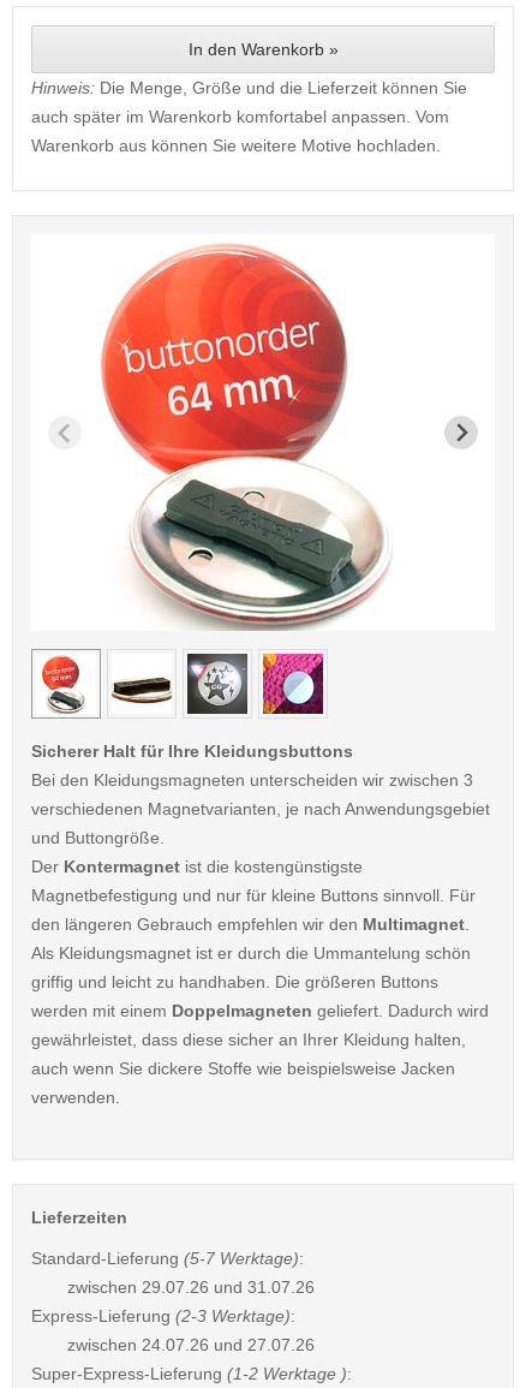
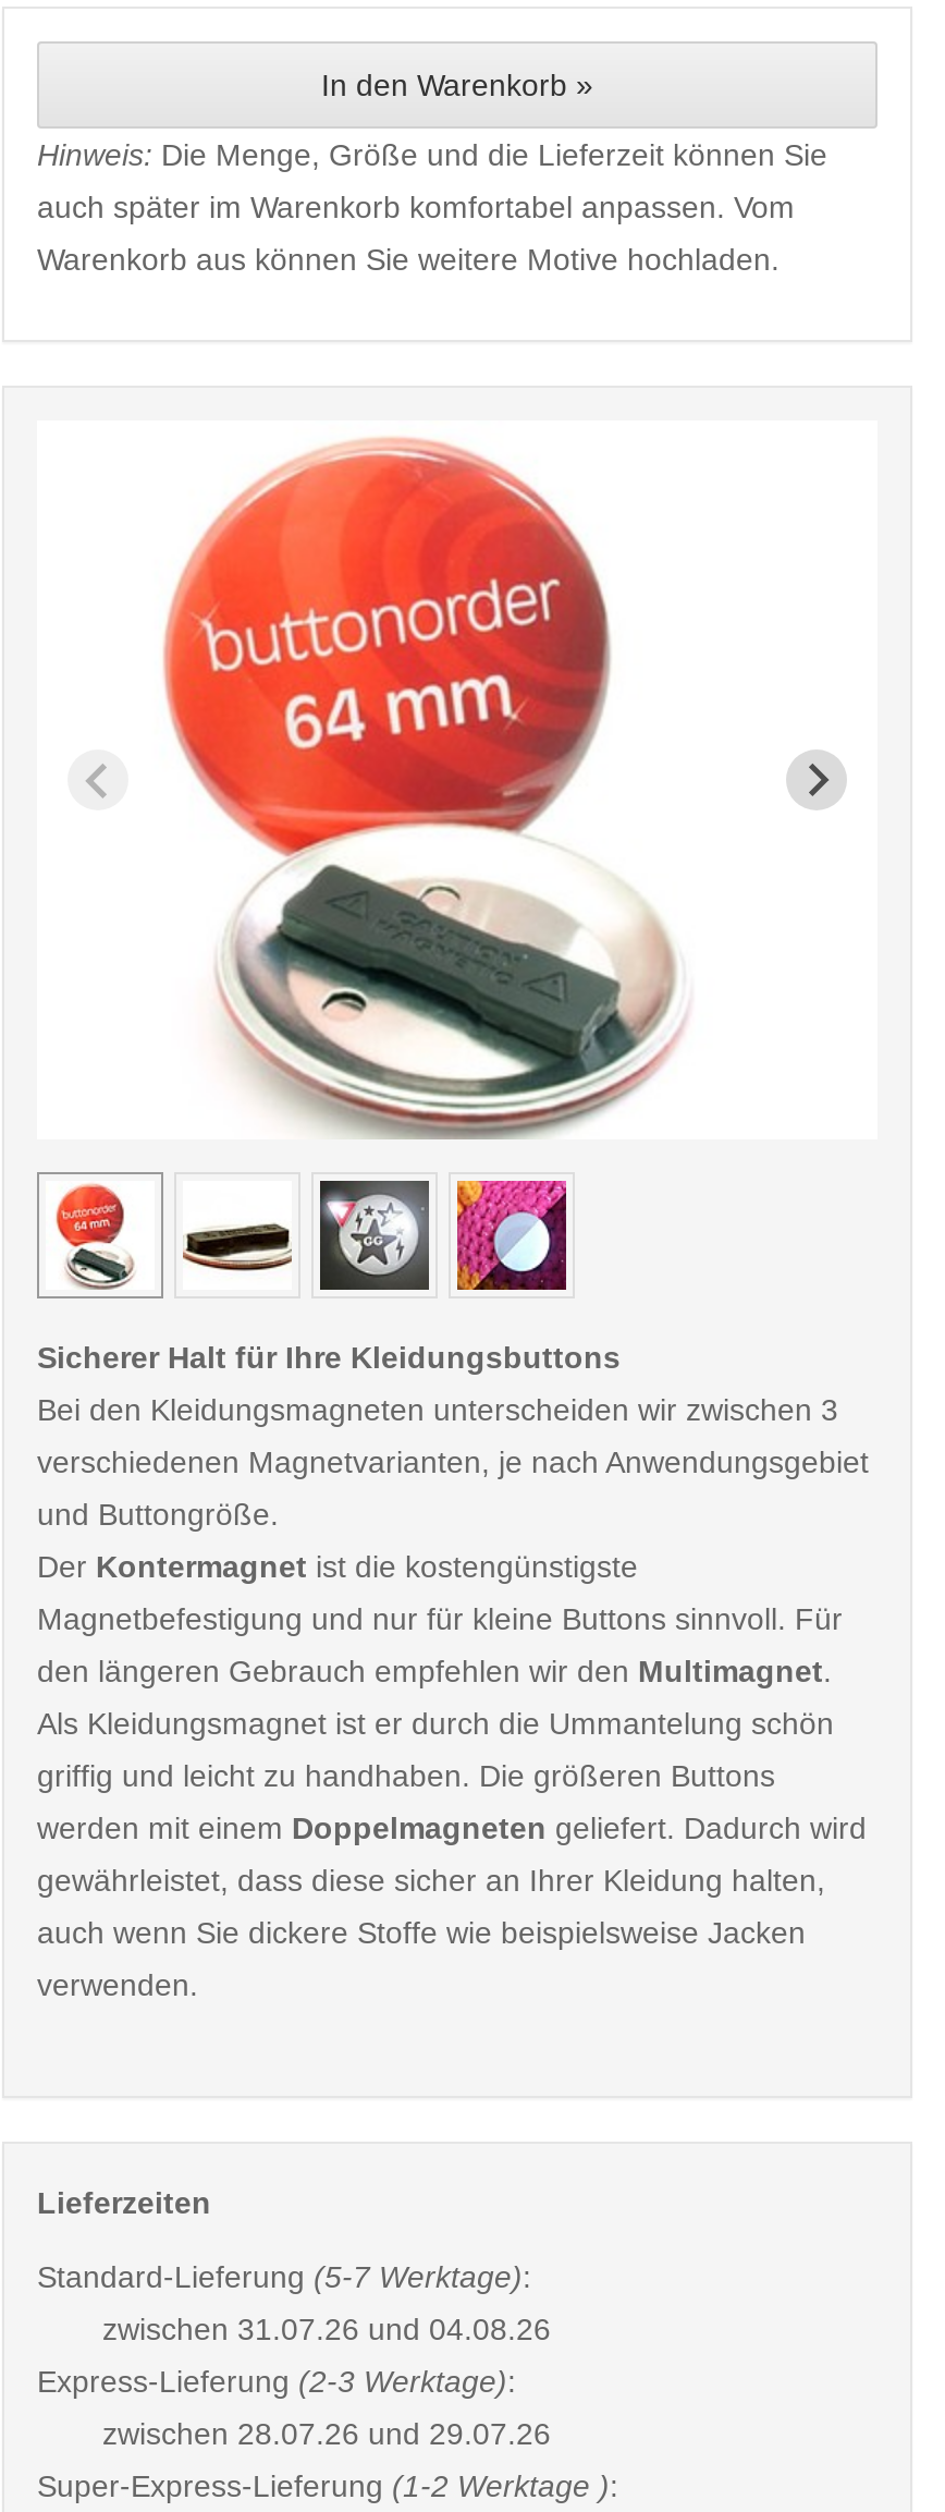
- zwischen 29.07.26 und 31.07.26
+ zwischen 31.07.26 und 04.08.26

- zwischen 24.07.26 und 27.07.26
+ zwischen 28.07.26 und 29.07.26
